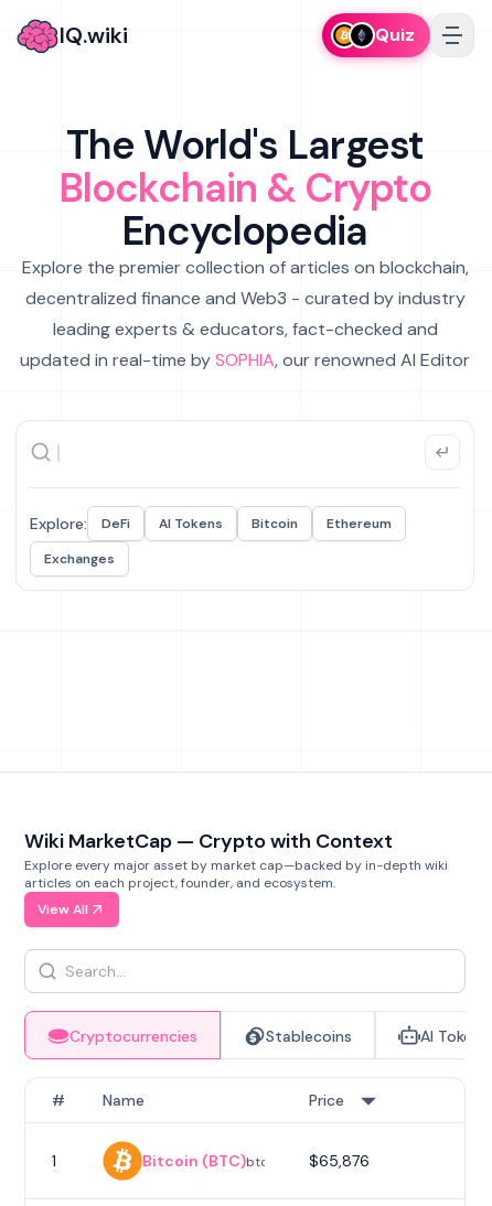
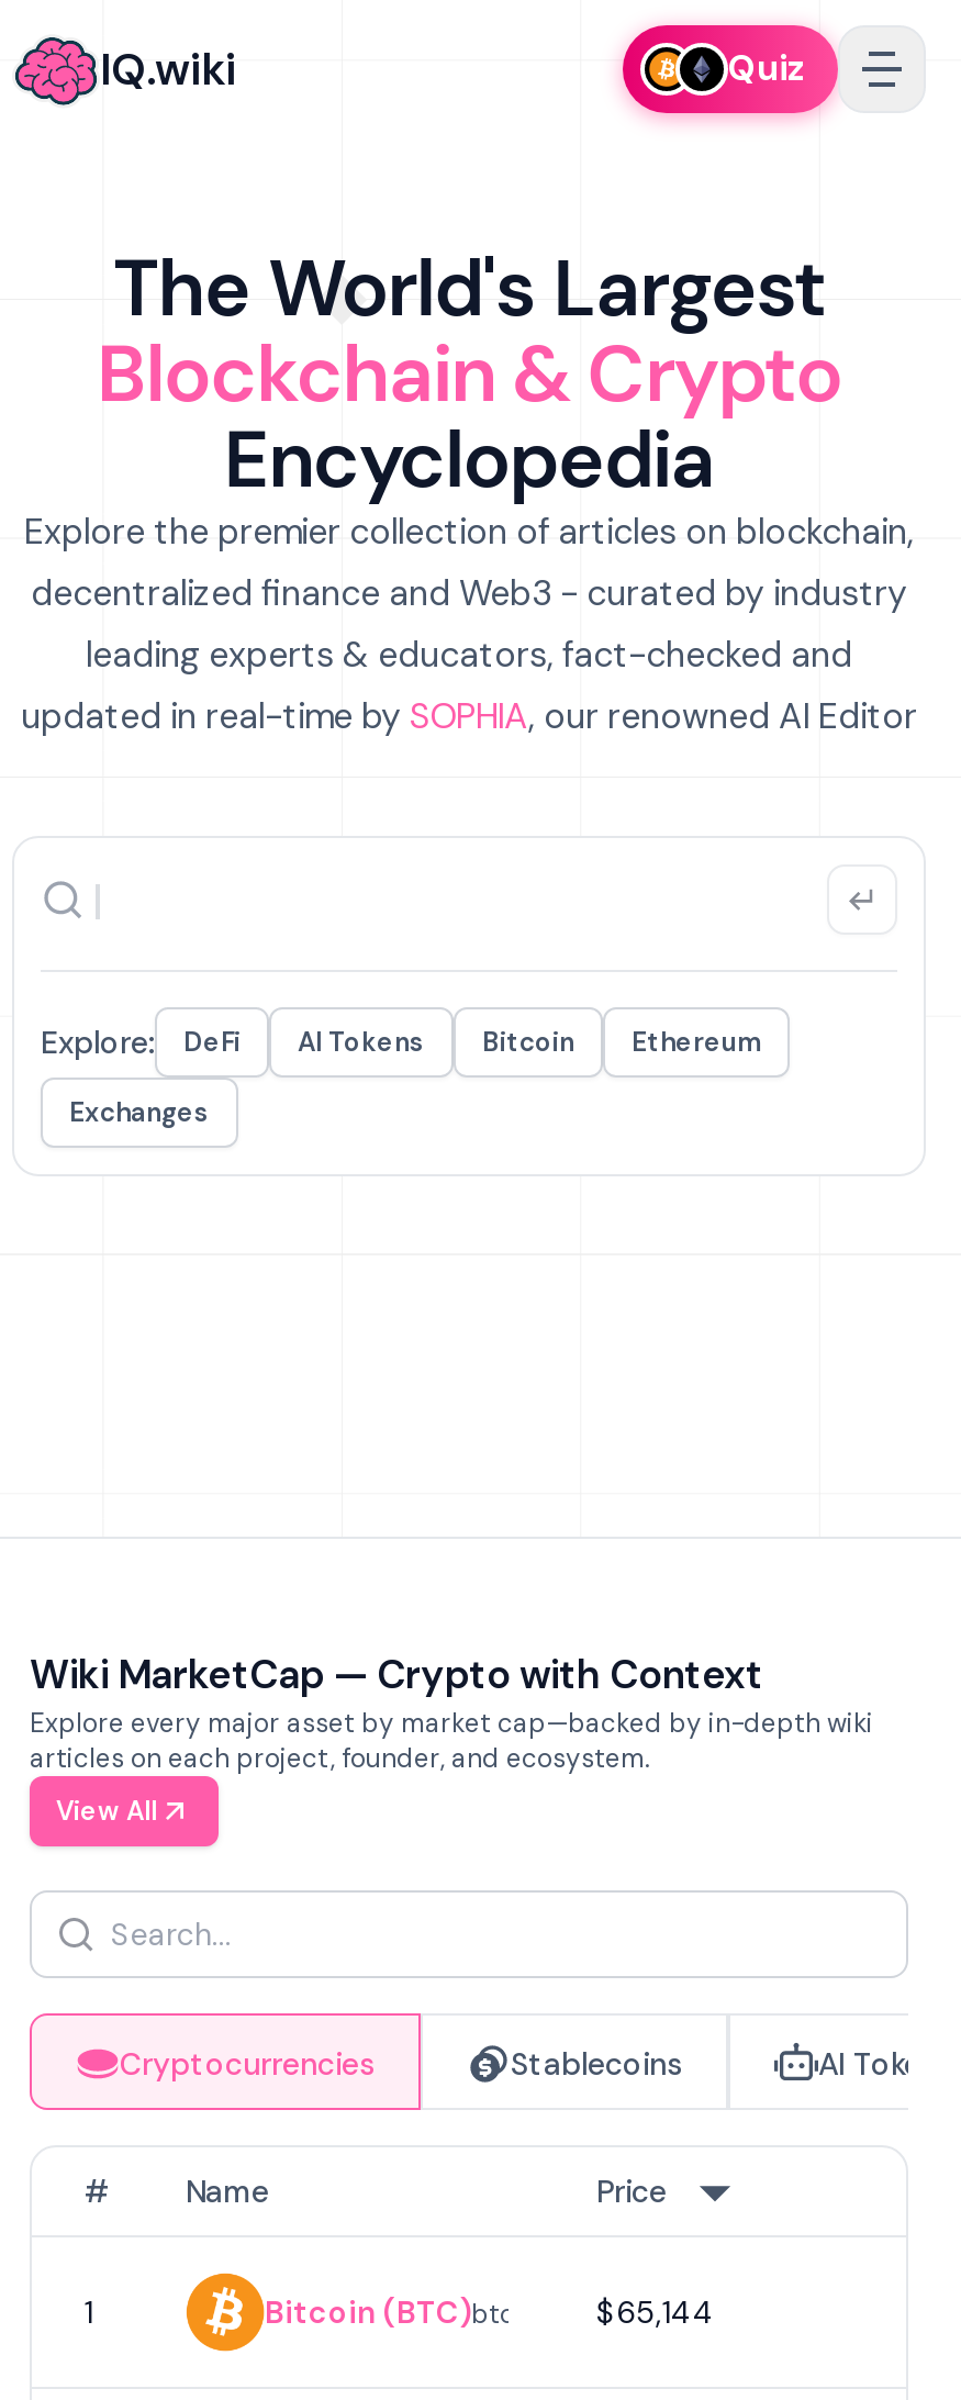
- $65,876
+ $65,144
